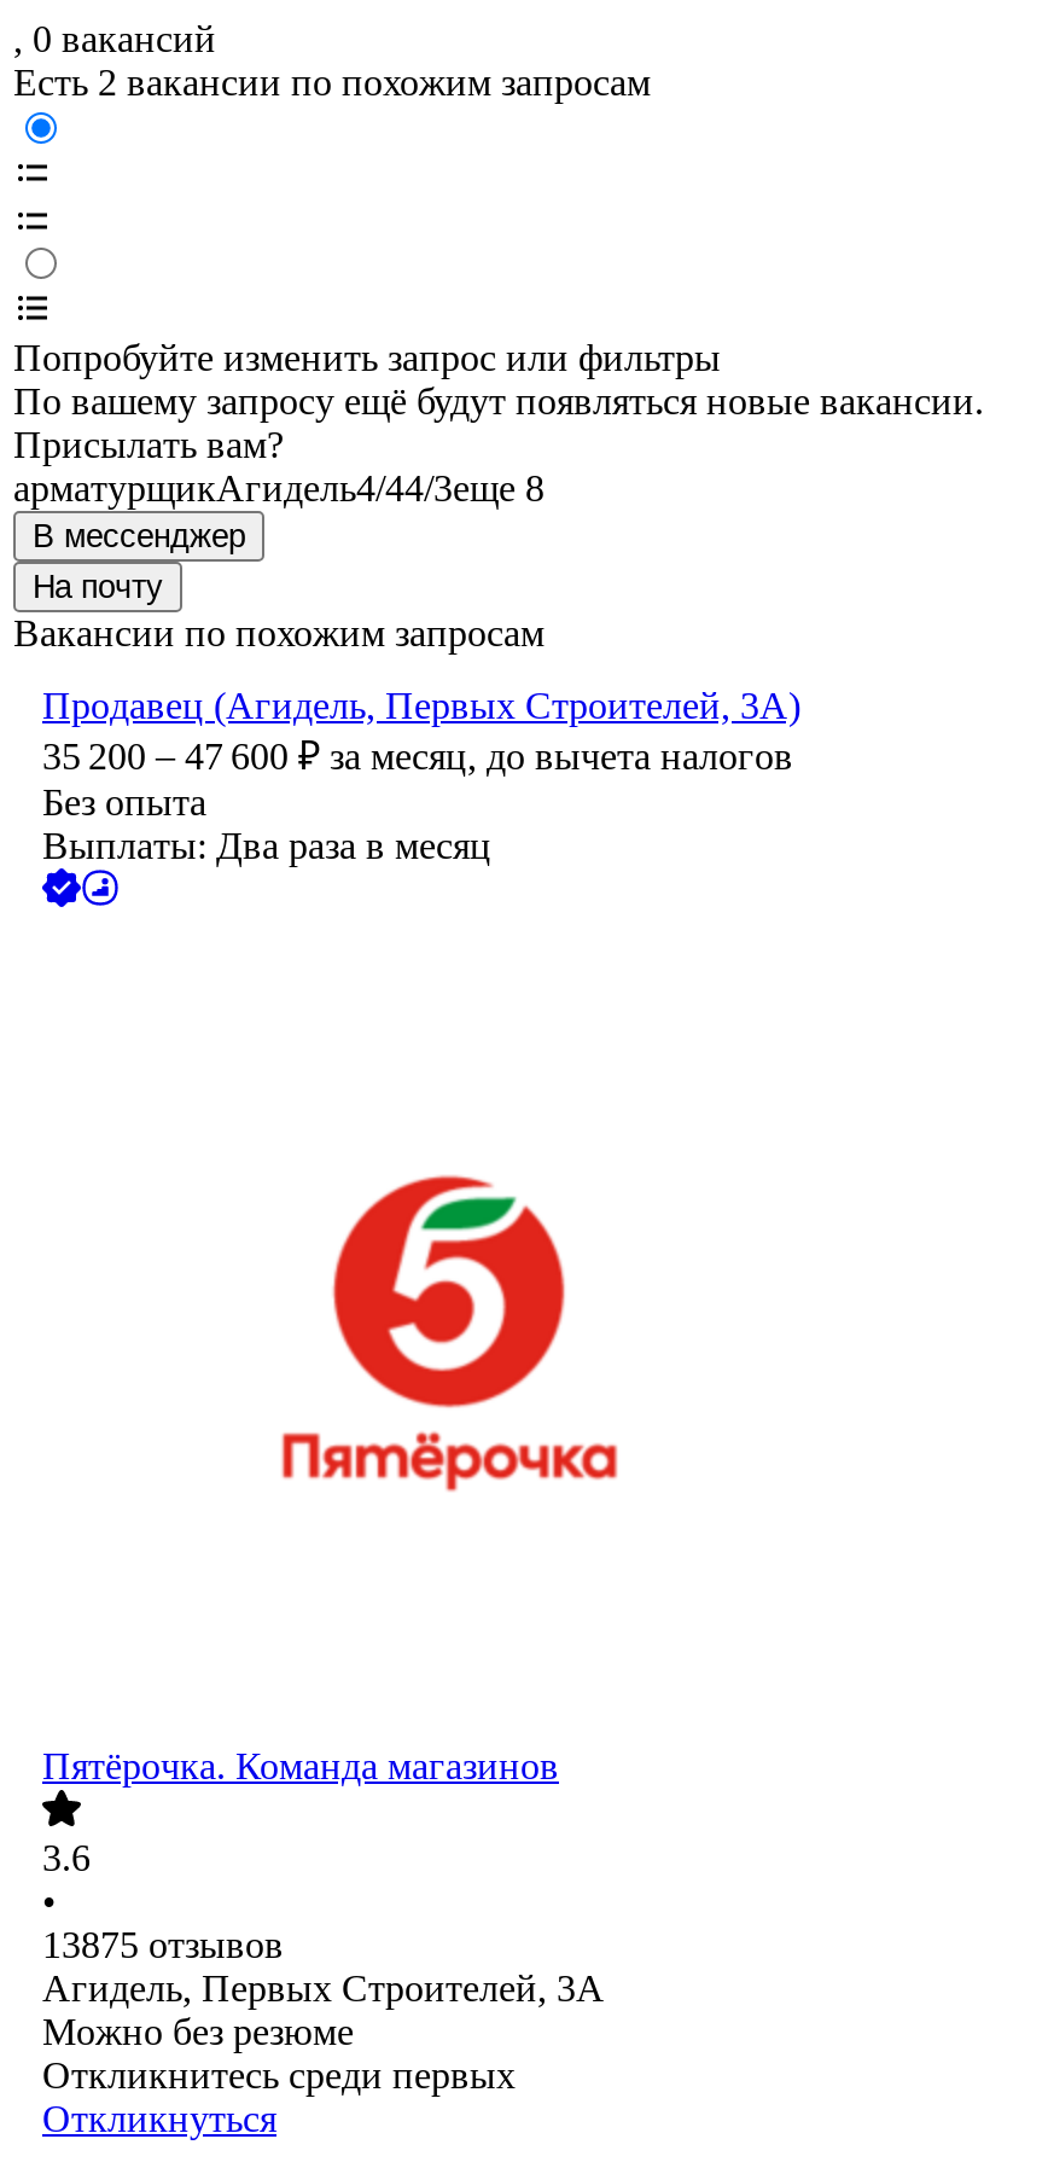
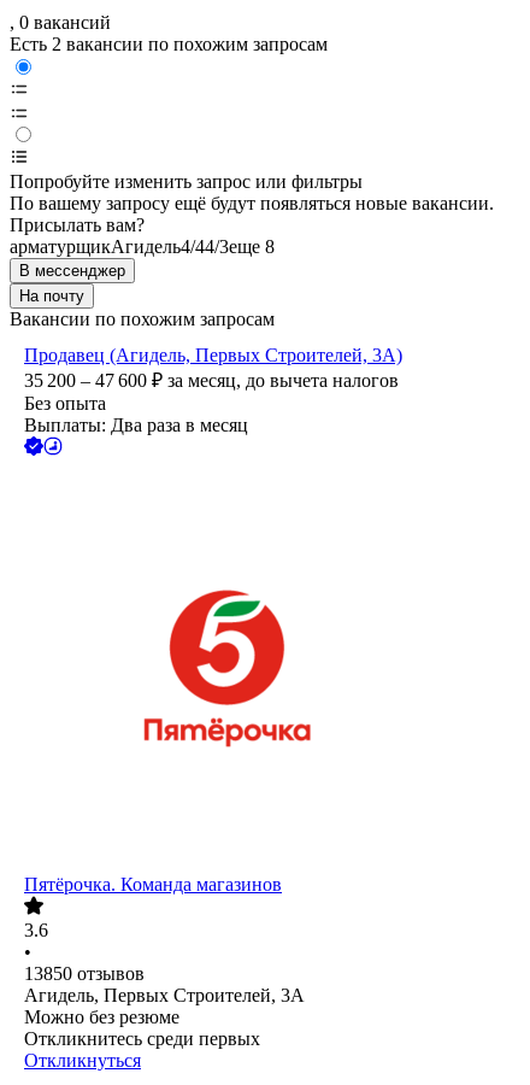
- 13875 отзывов
+ 13850 отзывов
